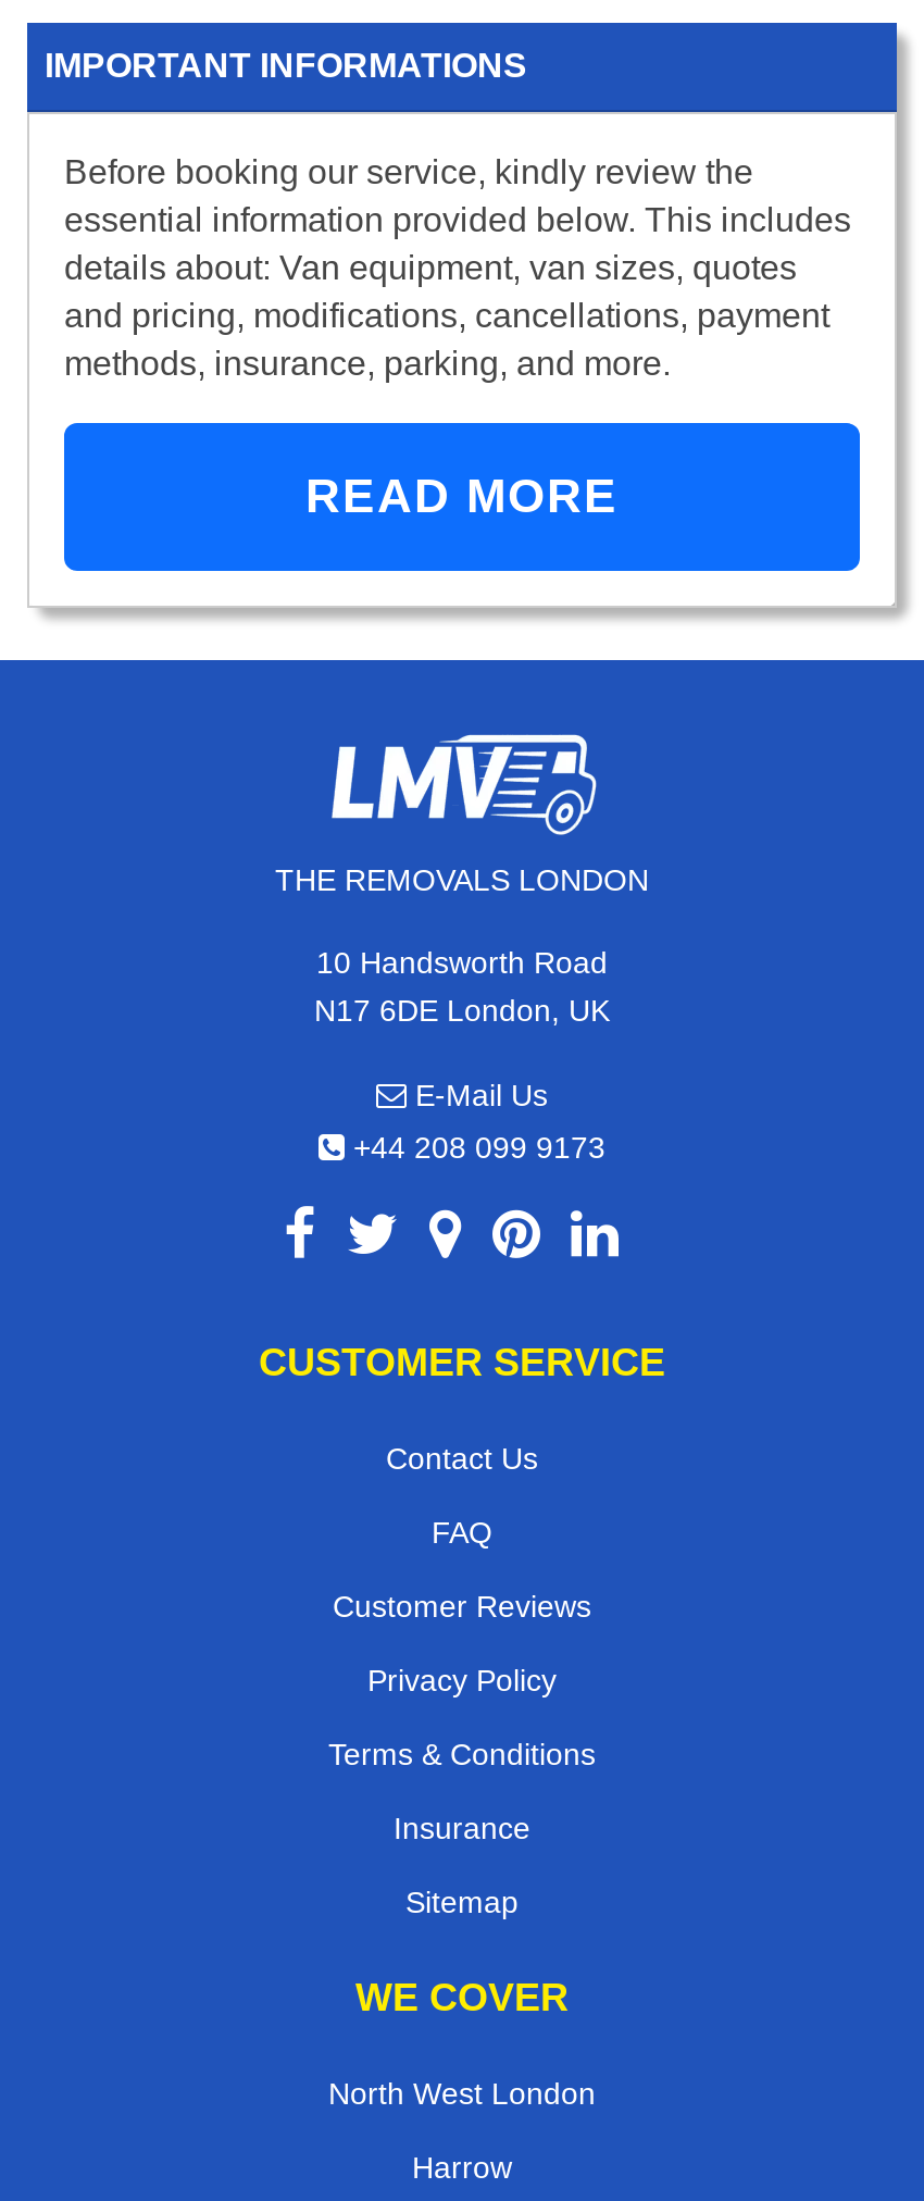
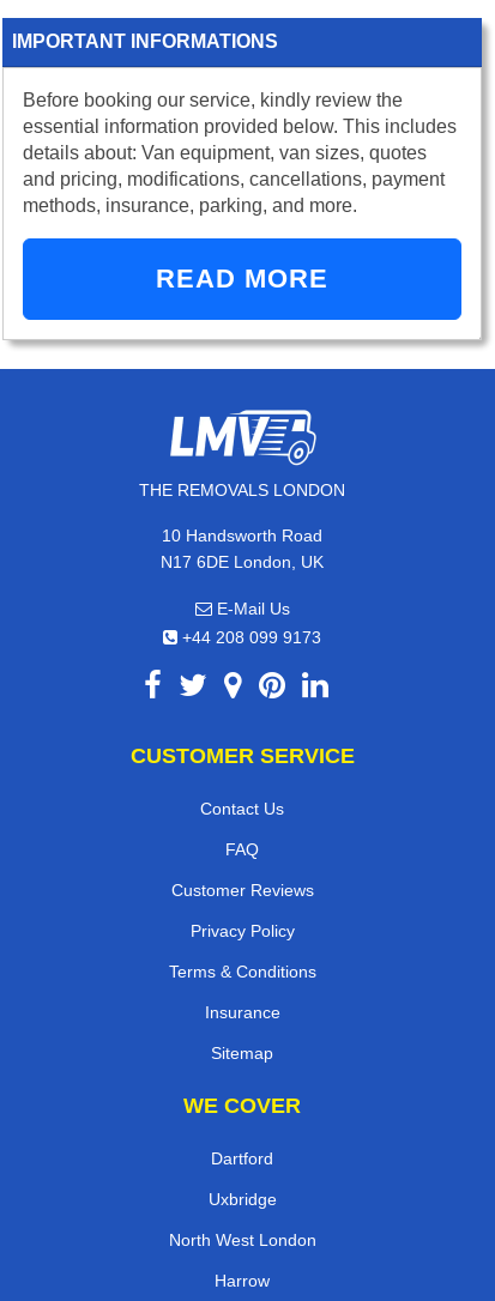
+ Dartford
+ Uxbridge
